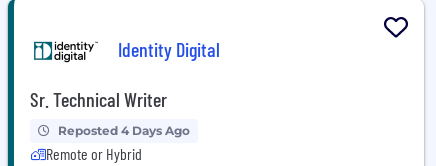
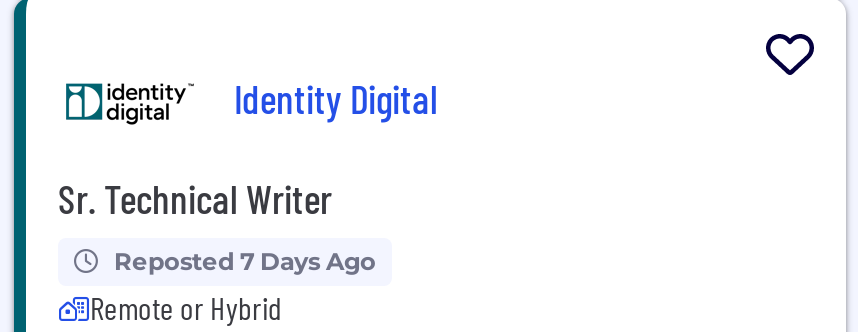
- Reposted 4 Days Ago
+ Reposted 7 Days Ago
